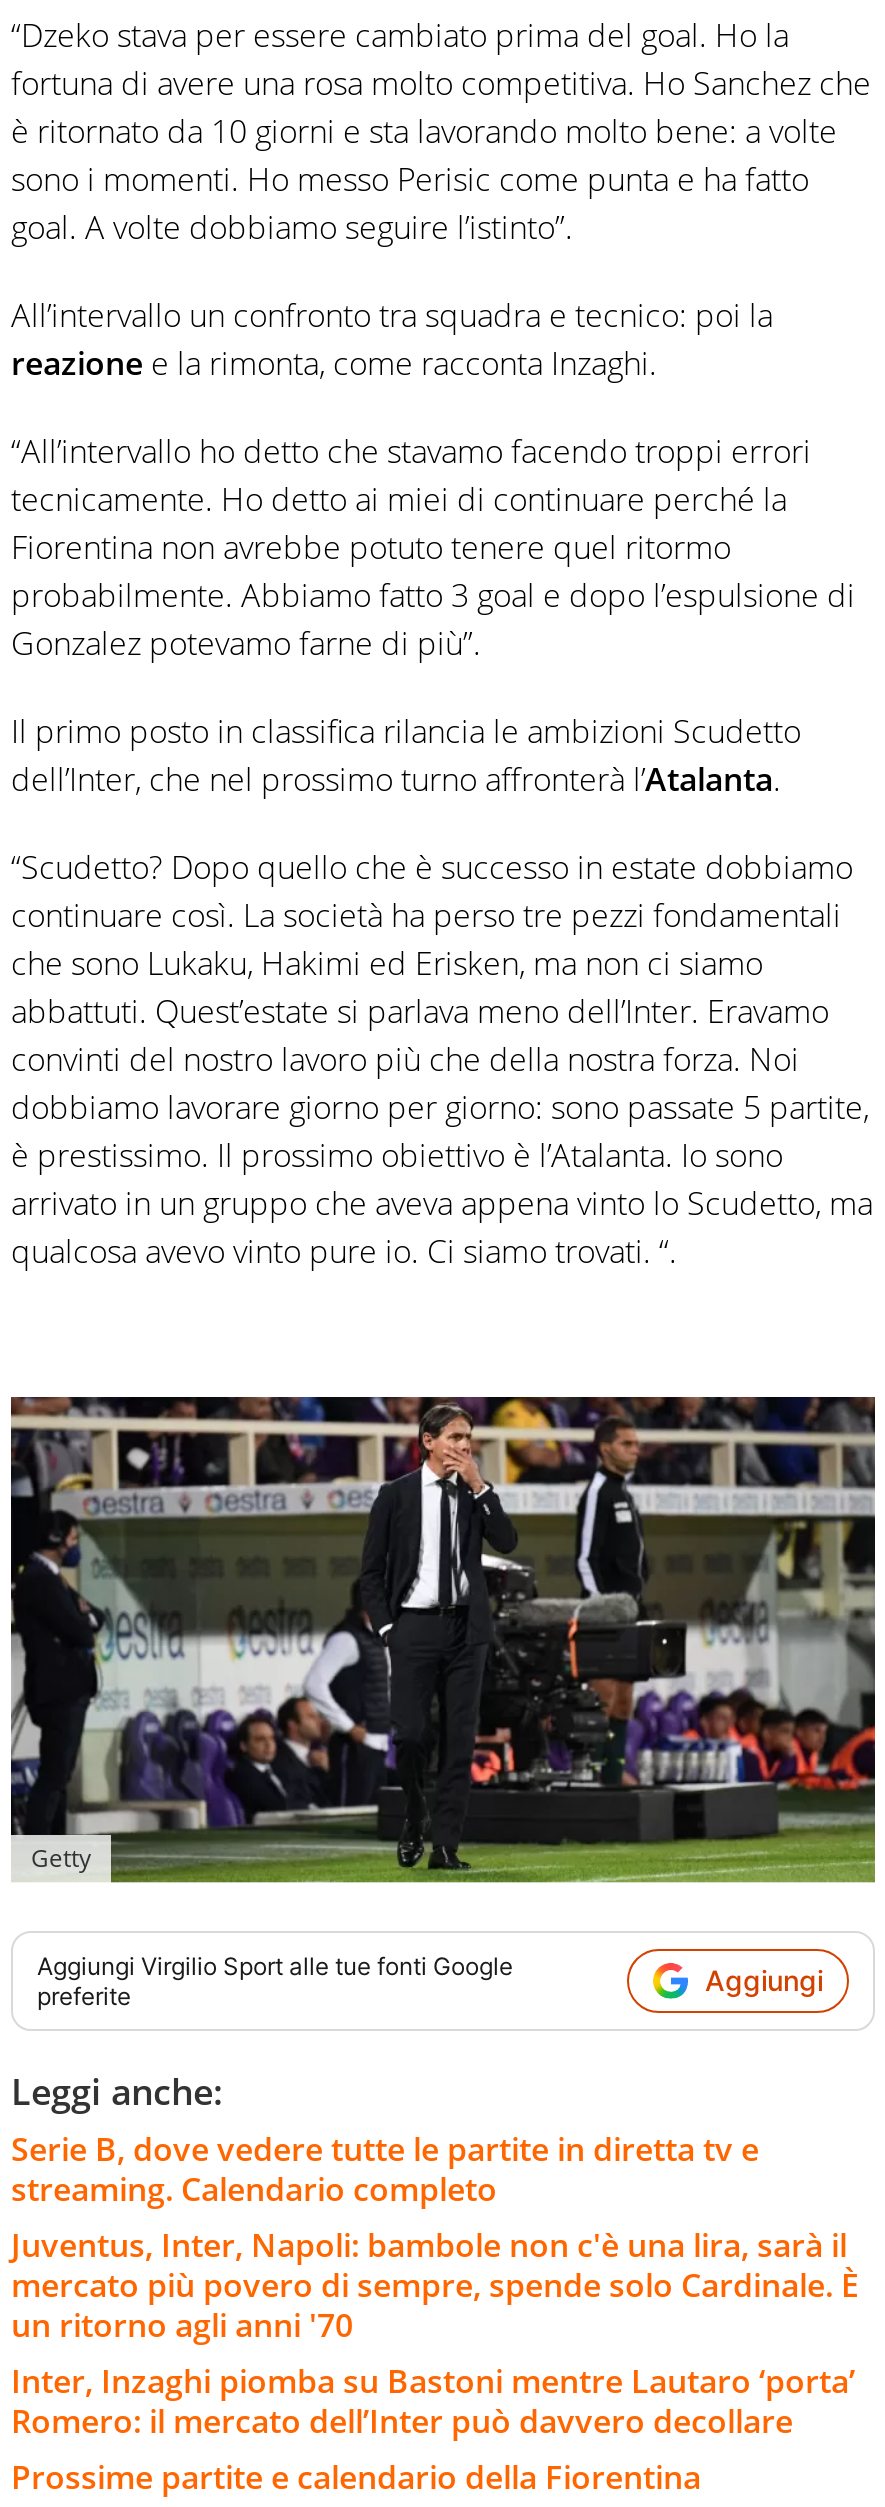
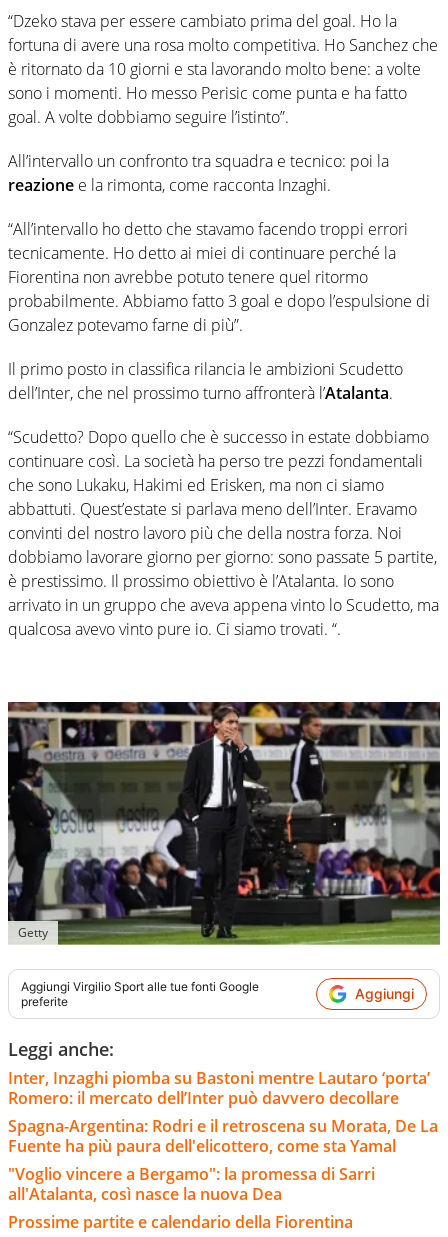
- Serie B, dove vedere tutte le partite in diretta tv e
- streaming. Calendario completo
- Juventus, Inter, Napoli: bambole non c'è una lira, sarà il
- mercato più povero di sempre, spende solo Cardinale. È
- un ritorno agli anni '70

moved up: Inter, Inzaghi piomba su Bastoni mentre Lautaro ‘porta’ | Romero: il mercato dell’Inter può davvero decollare

+ Spagna-Argentina: Rodri e il retroscena su Morata, De La
+ Fuente ha più paura dell'elicottero, come sta Yamal
+ "Voglio vincere a Bergamo": la promessa di Sarri
+ all'Atalanta, così nasce la nuova Dea
